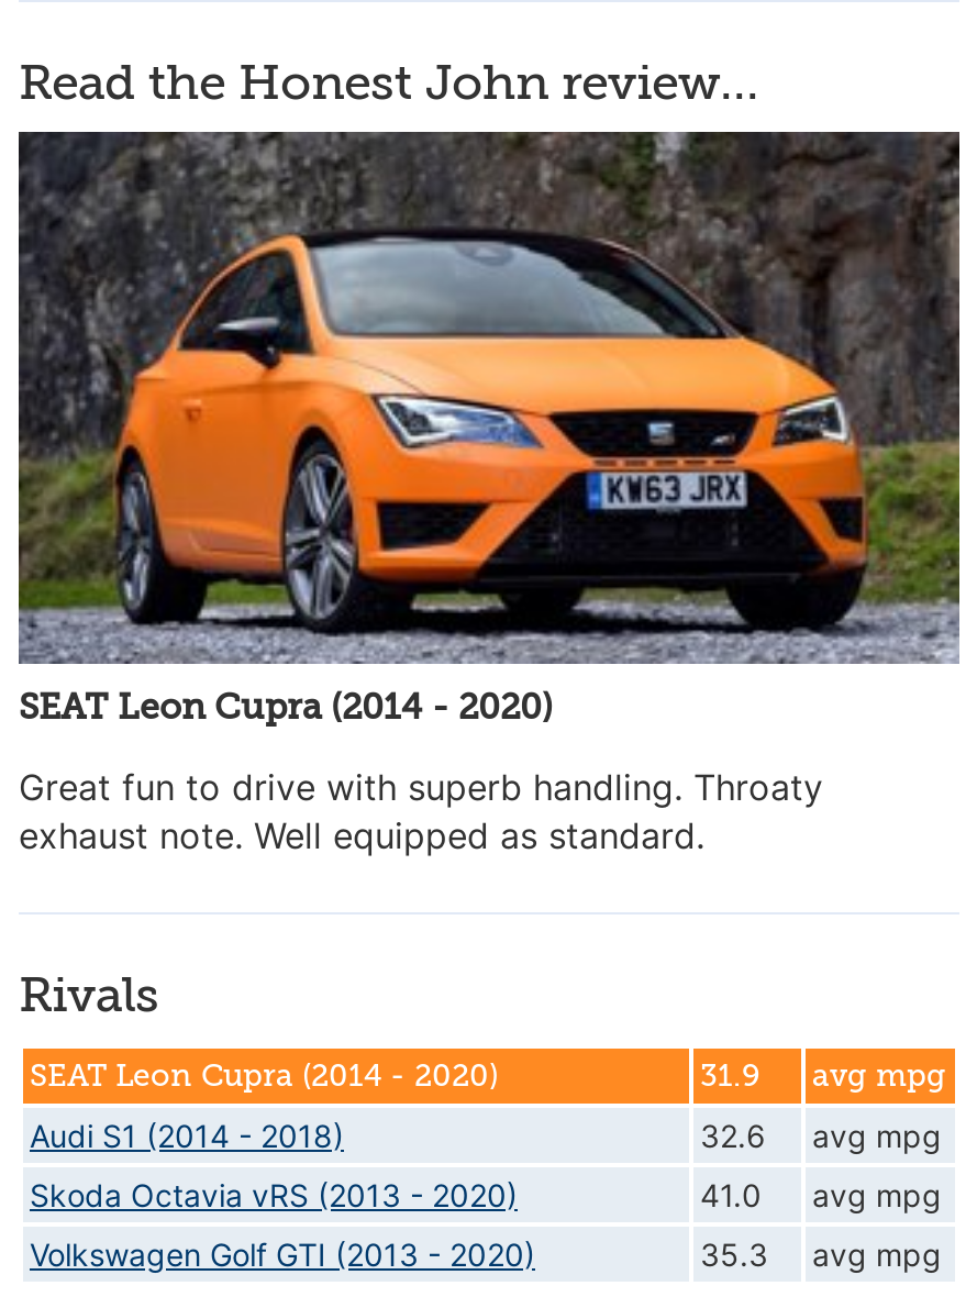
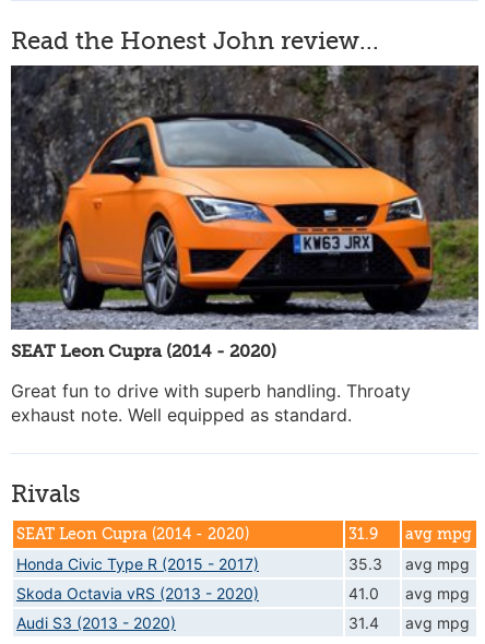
- Audi S1 (2014 - 2018)
- 32.6
+ Honda Civic Type R (2015 - 2017)
+ 35.3

- Volkswagen Golf GTI (2013 - 2020)
- 35.3
+ Audi S3 (2013 - 2020)
+ 31.4
